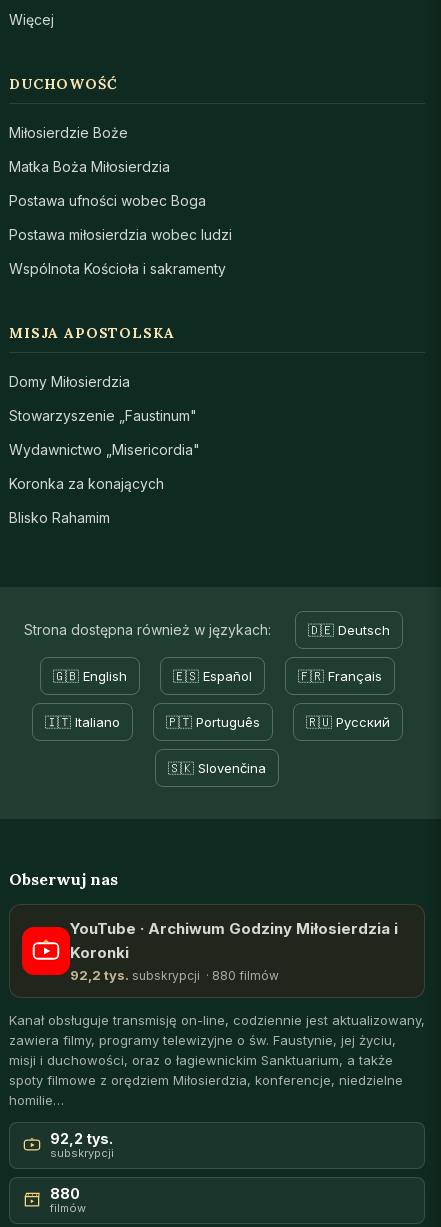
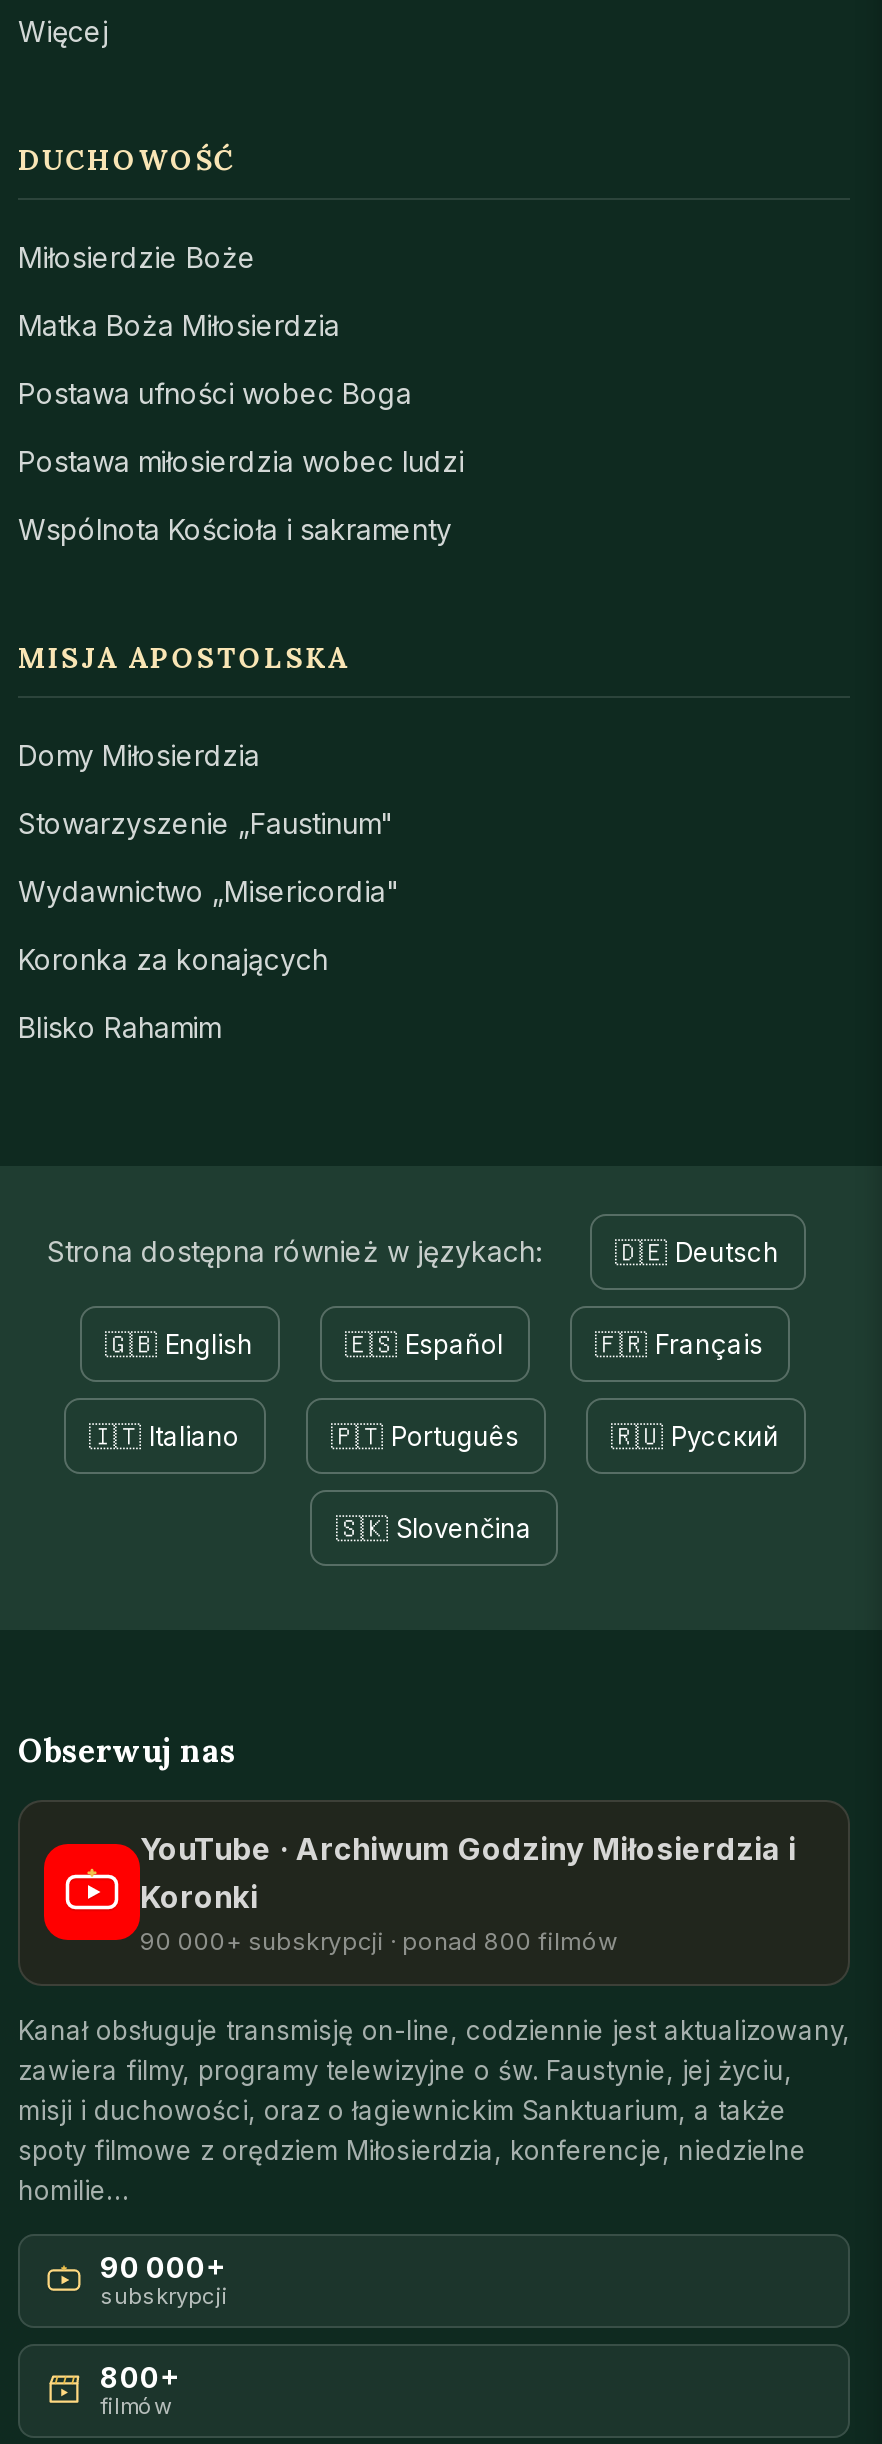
- 92,2 tys. subskrypcji · 880 filmów
+ 90 000+ subskrypcji · ponad 800 filmów

- 92,2 tys.
+ 90 000+

- 880
+ 800+
